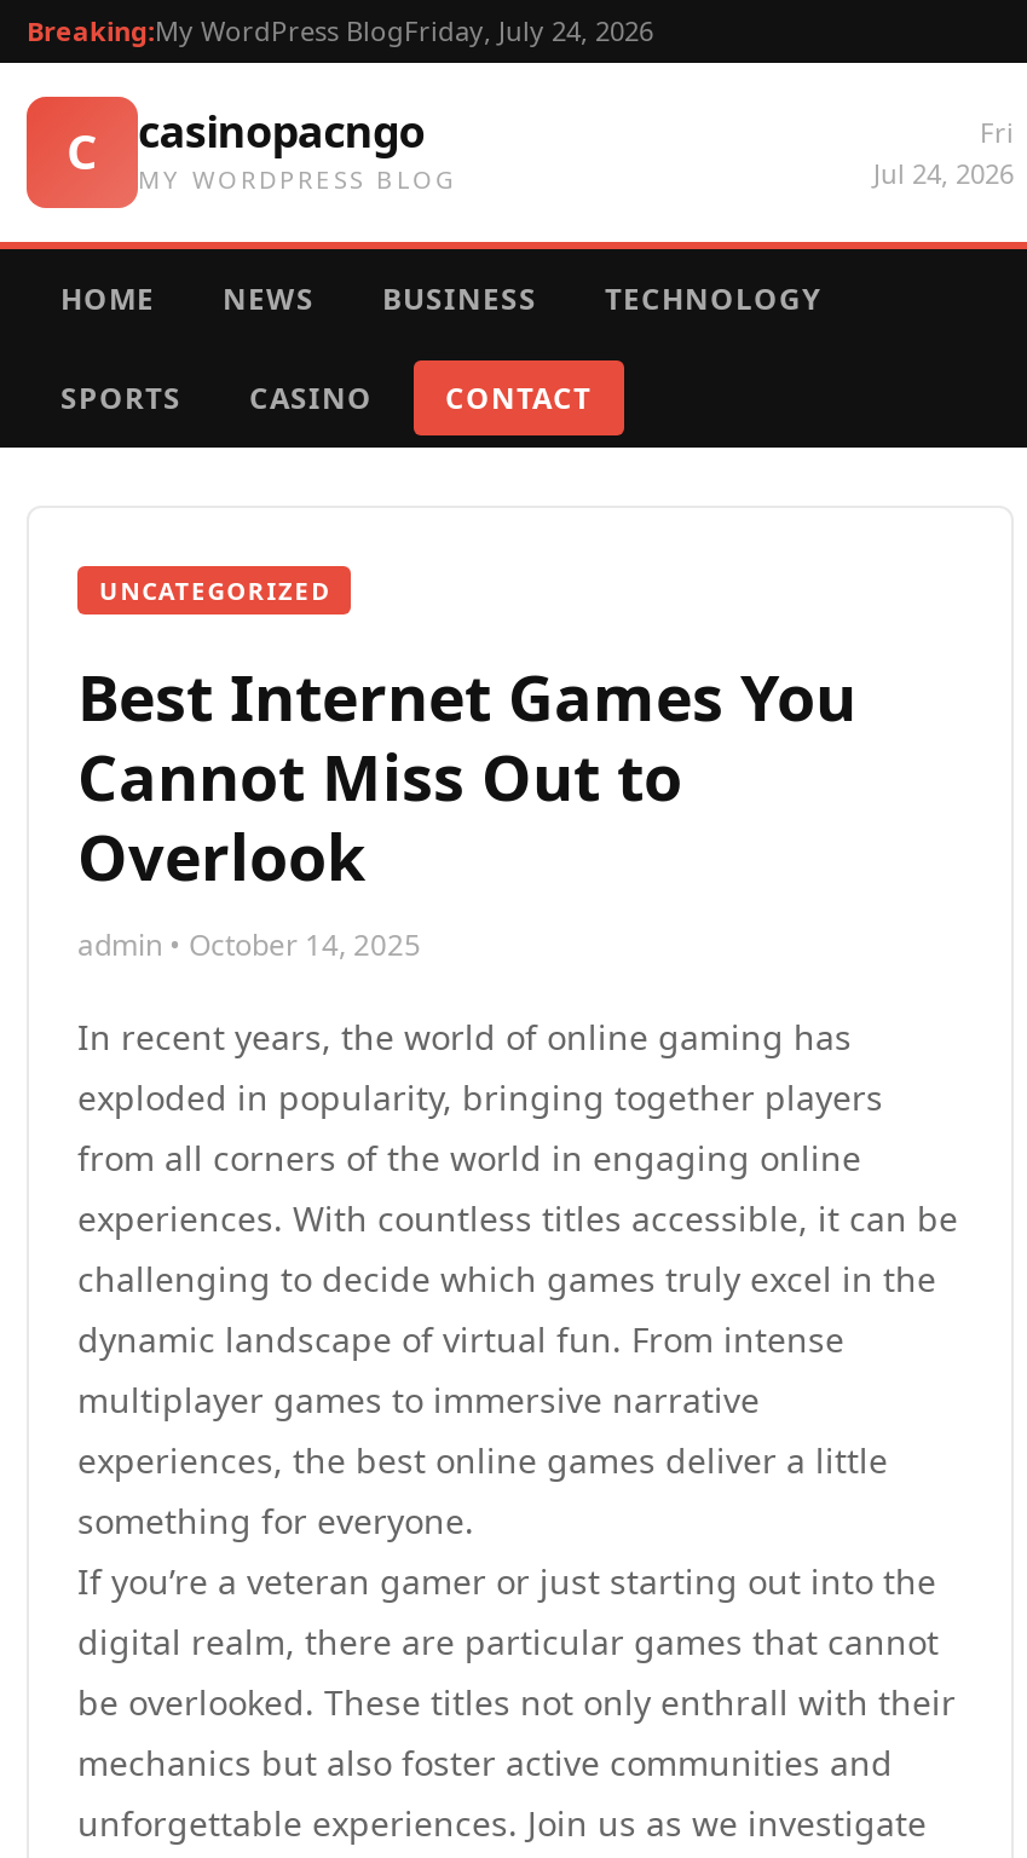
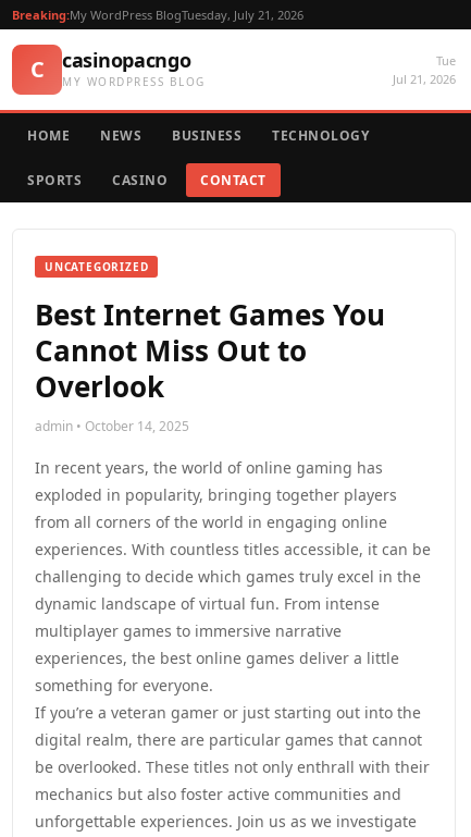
- Breaking:My WordPress BlogFriday, July 24, 2026
+ Breaking:My WordPress BlogTuesday, July 21, 2026

- Fri
- Jul 24, 2026
+ Tue
+ Jul 21, 2026
